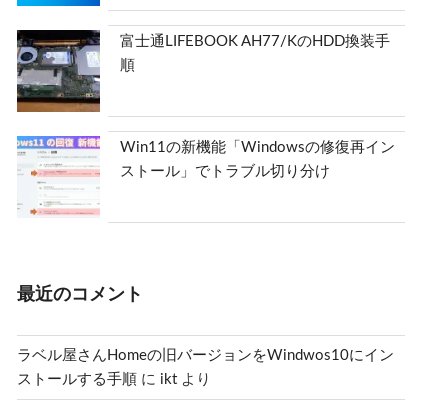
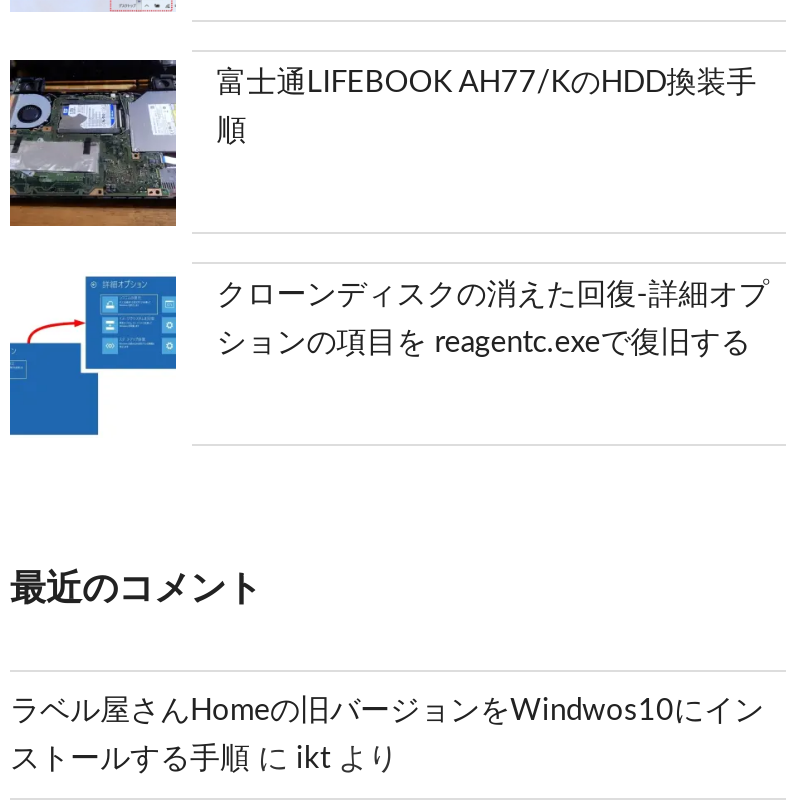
- [image]
- Win11の新機能「Windowsの修復再イン
+ [image]
+ クローンディスクの消えた回復-詳細オプ

- ストール」でトラブル切り分け
+ ションの項目を reagentc.exeで復旧する
